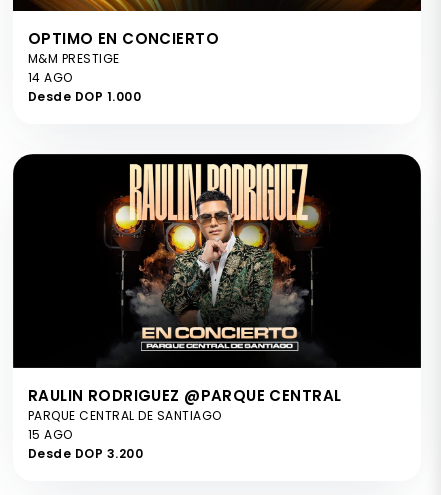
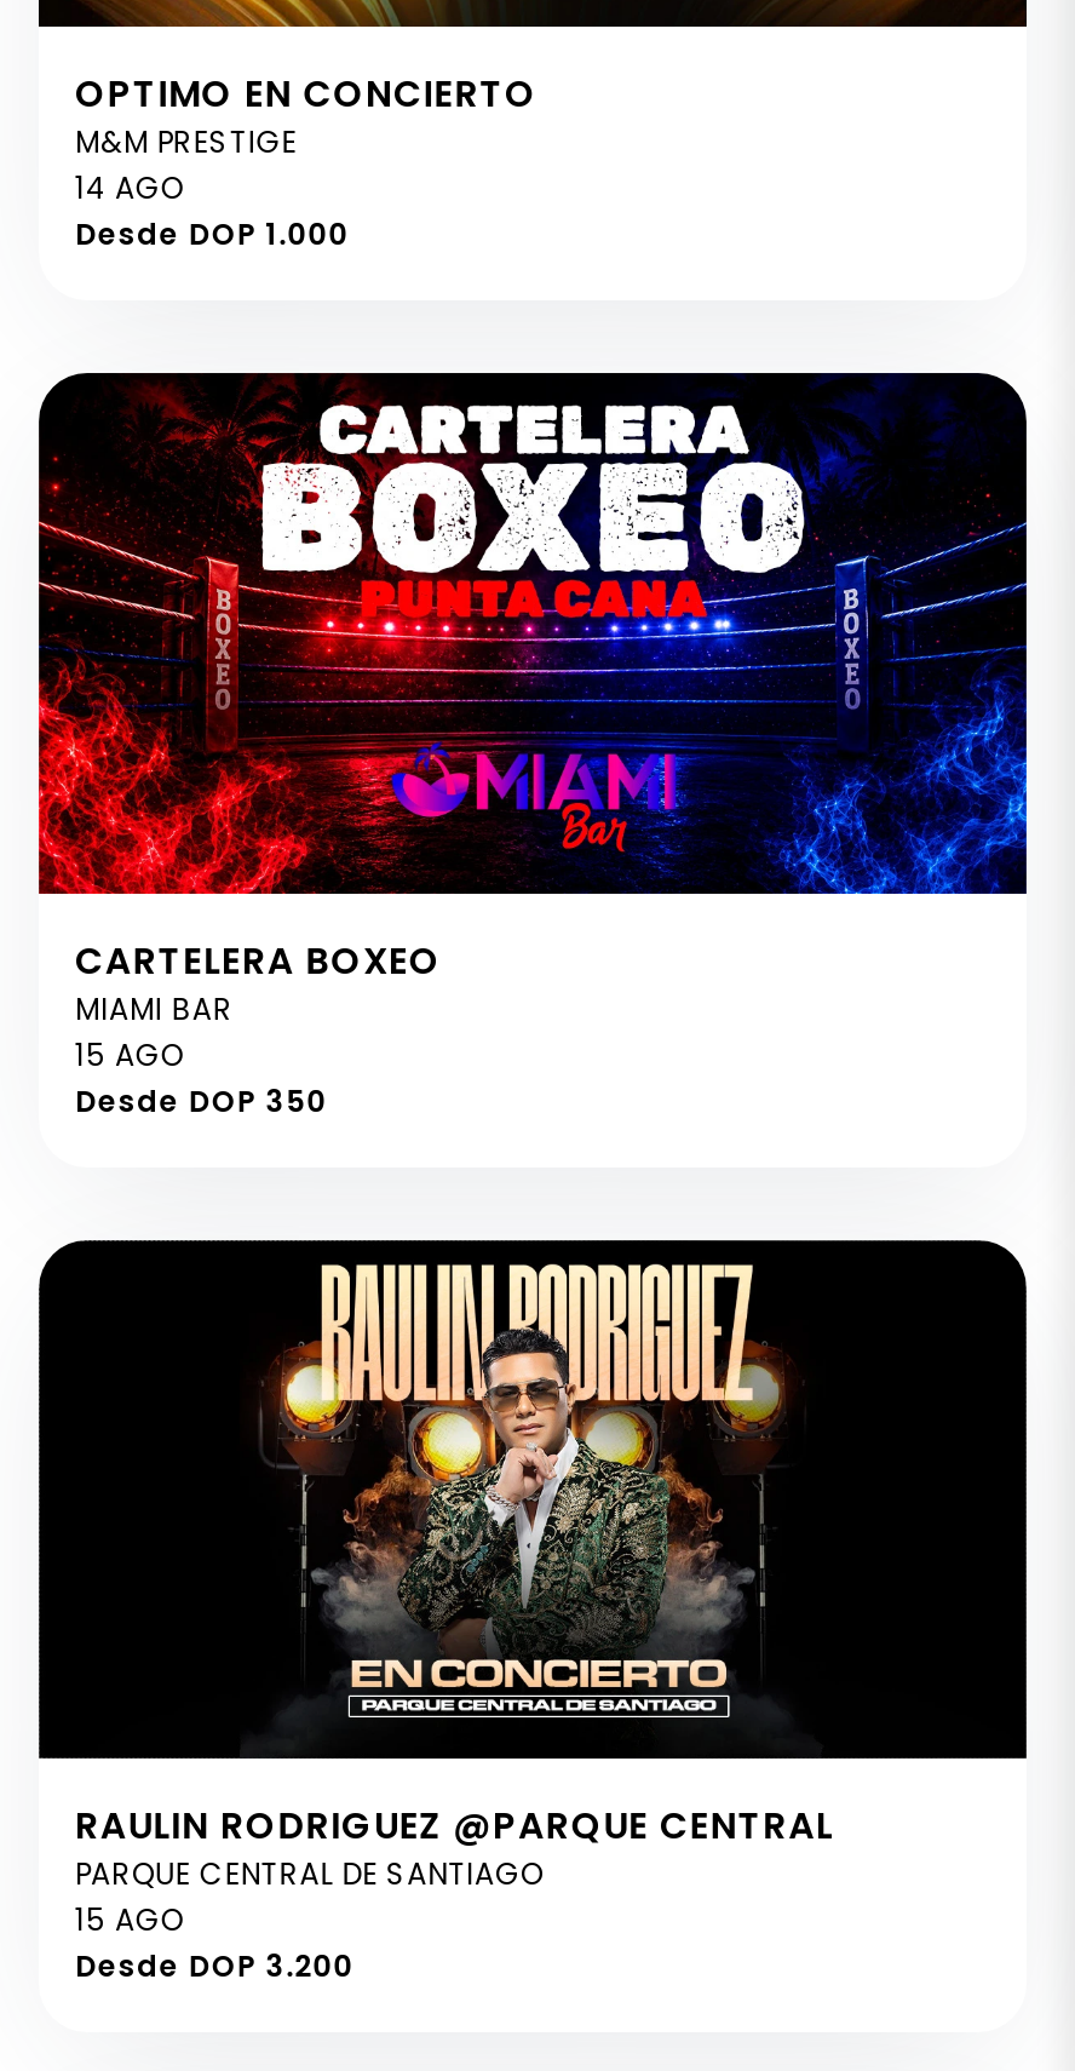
+ [image]
+ CARTELERA BOXEO
+ MIAMI BAR
+ 15 AGO
+ Desde DOP 350
